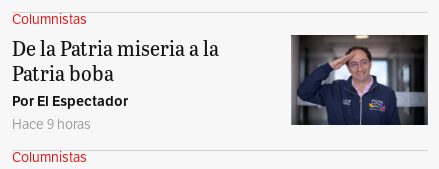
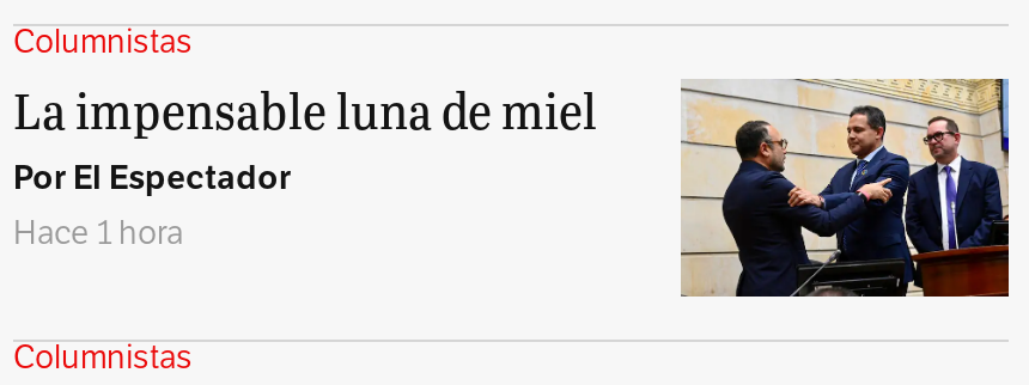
- De la Patria miseria a la
- Patria boba
+ La impensable luna de miel

- [image]
+ [image]

moved up: Por El Espectador

- Hace 9 horas
+ Hace 1 hora
